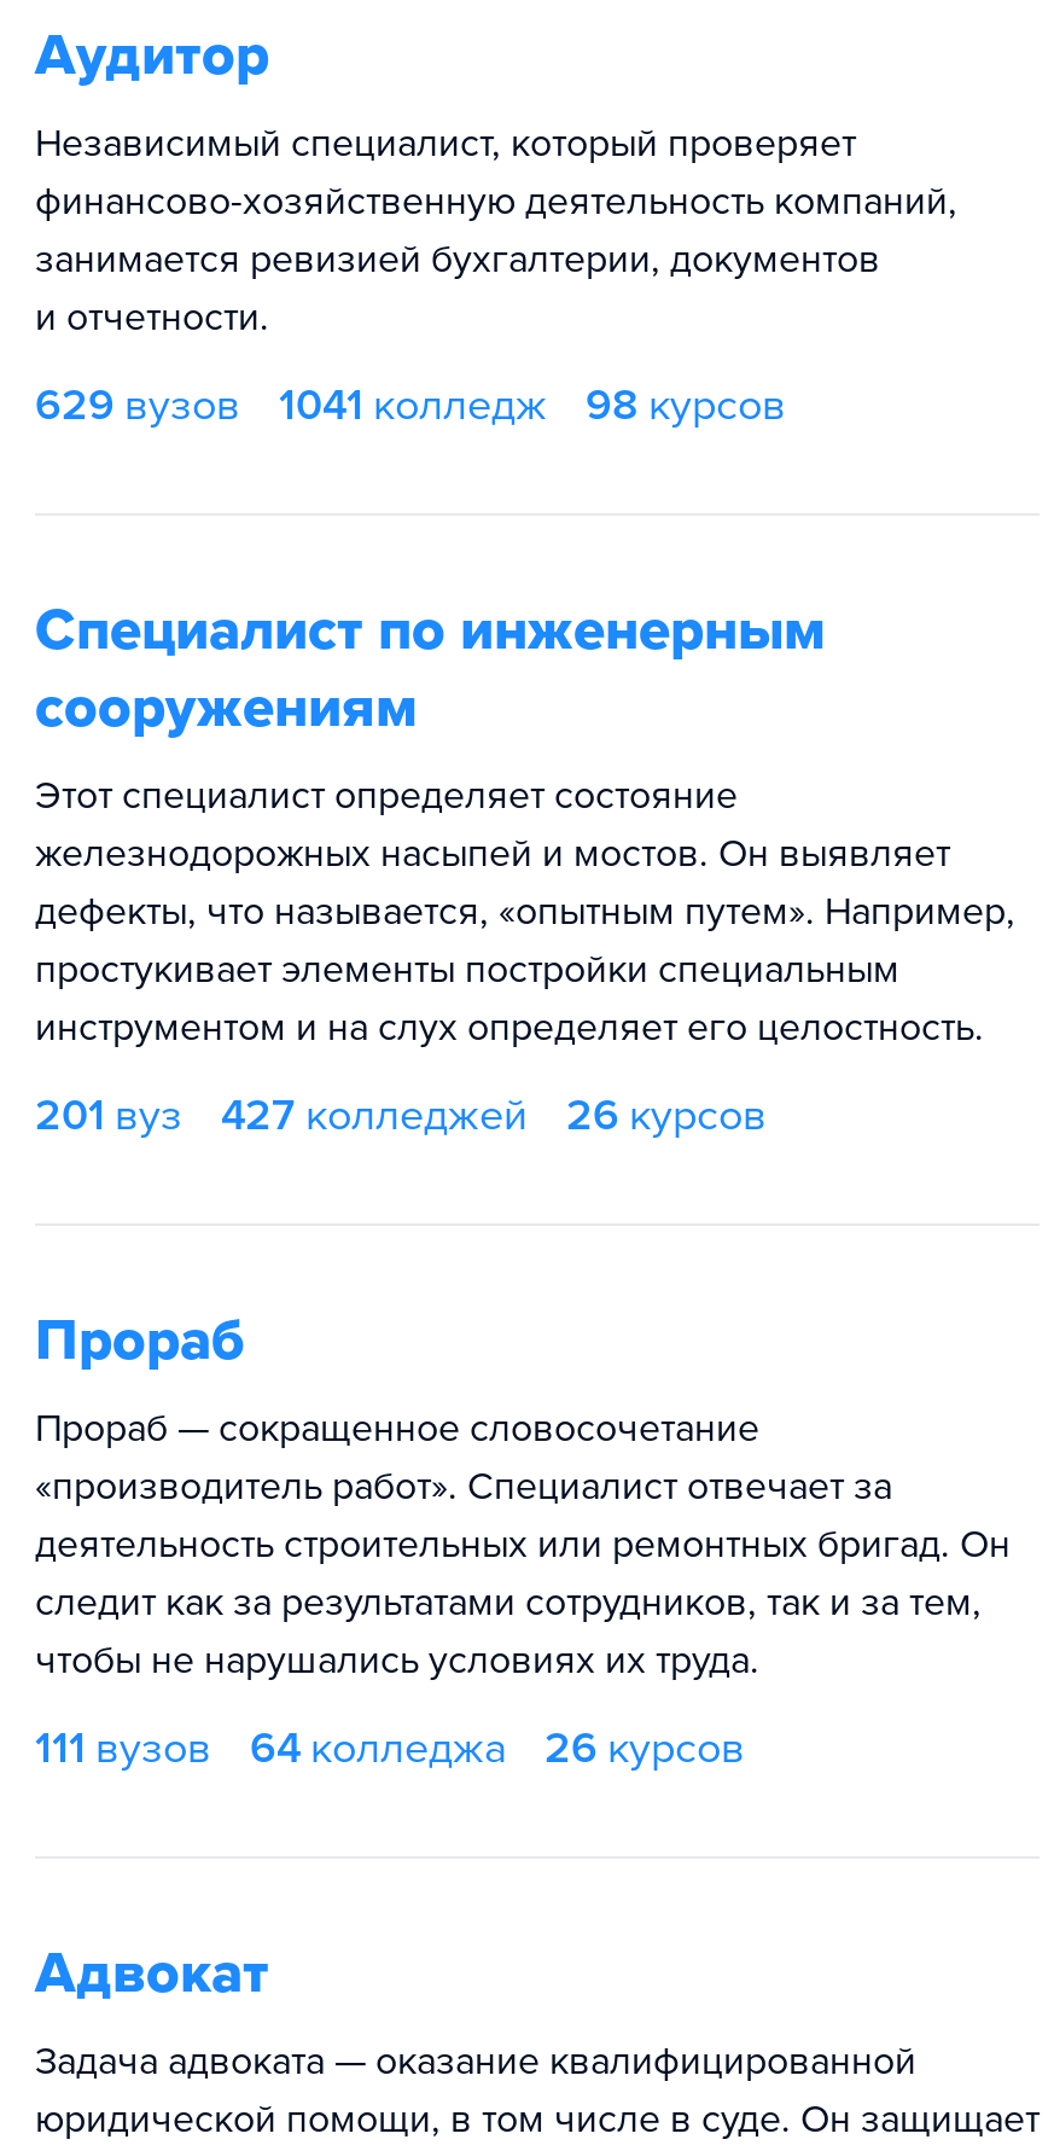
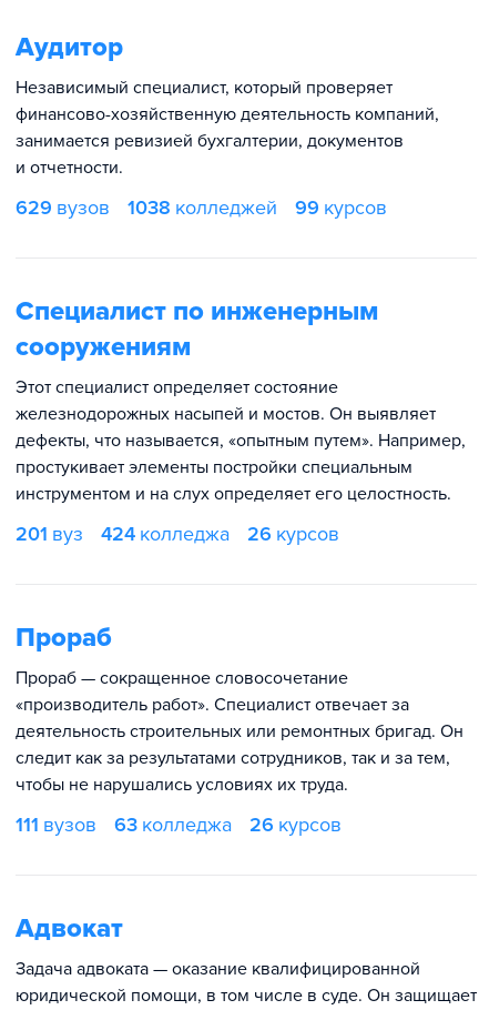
- 1041 колледж
- 98 курсов
+ 1038 колледжей
+ 99 курсов

- 201 вуз 427 колледжей 26 курсов
+ 201 вуз 424 колледжа 26 курсов

- 111 вузов 64 колледжа 26 курсов
+ 111 вузов 63 колледжа 26 курсов
